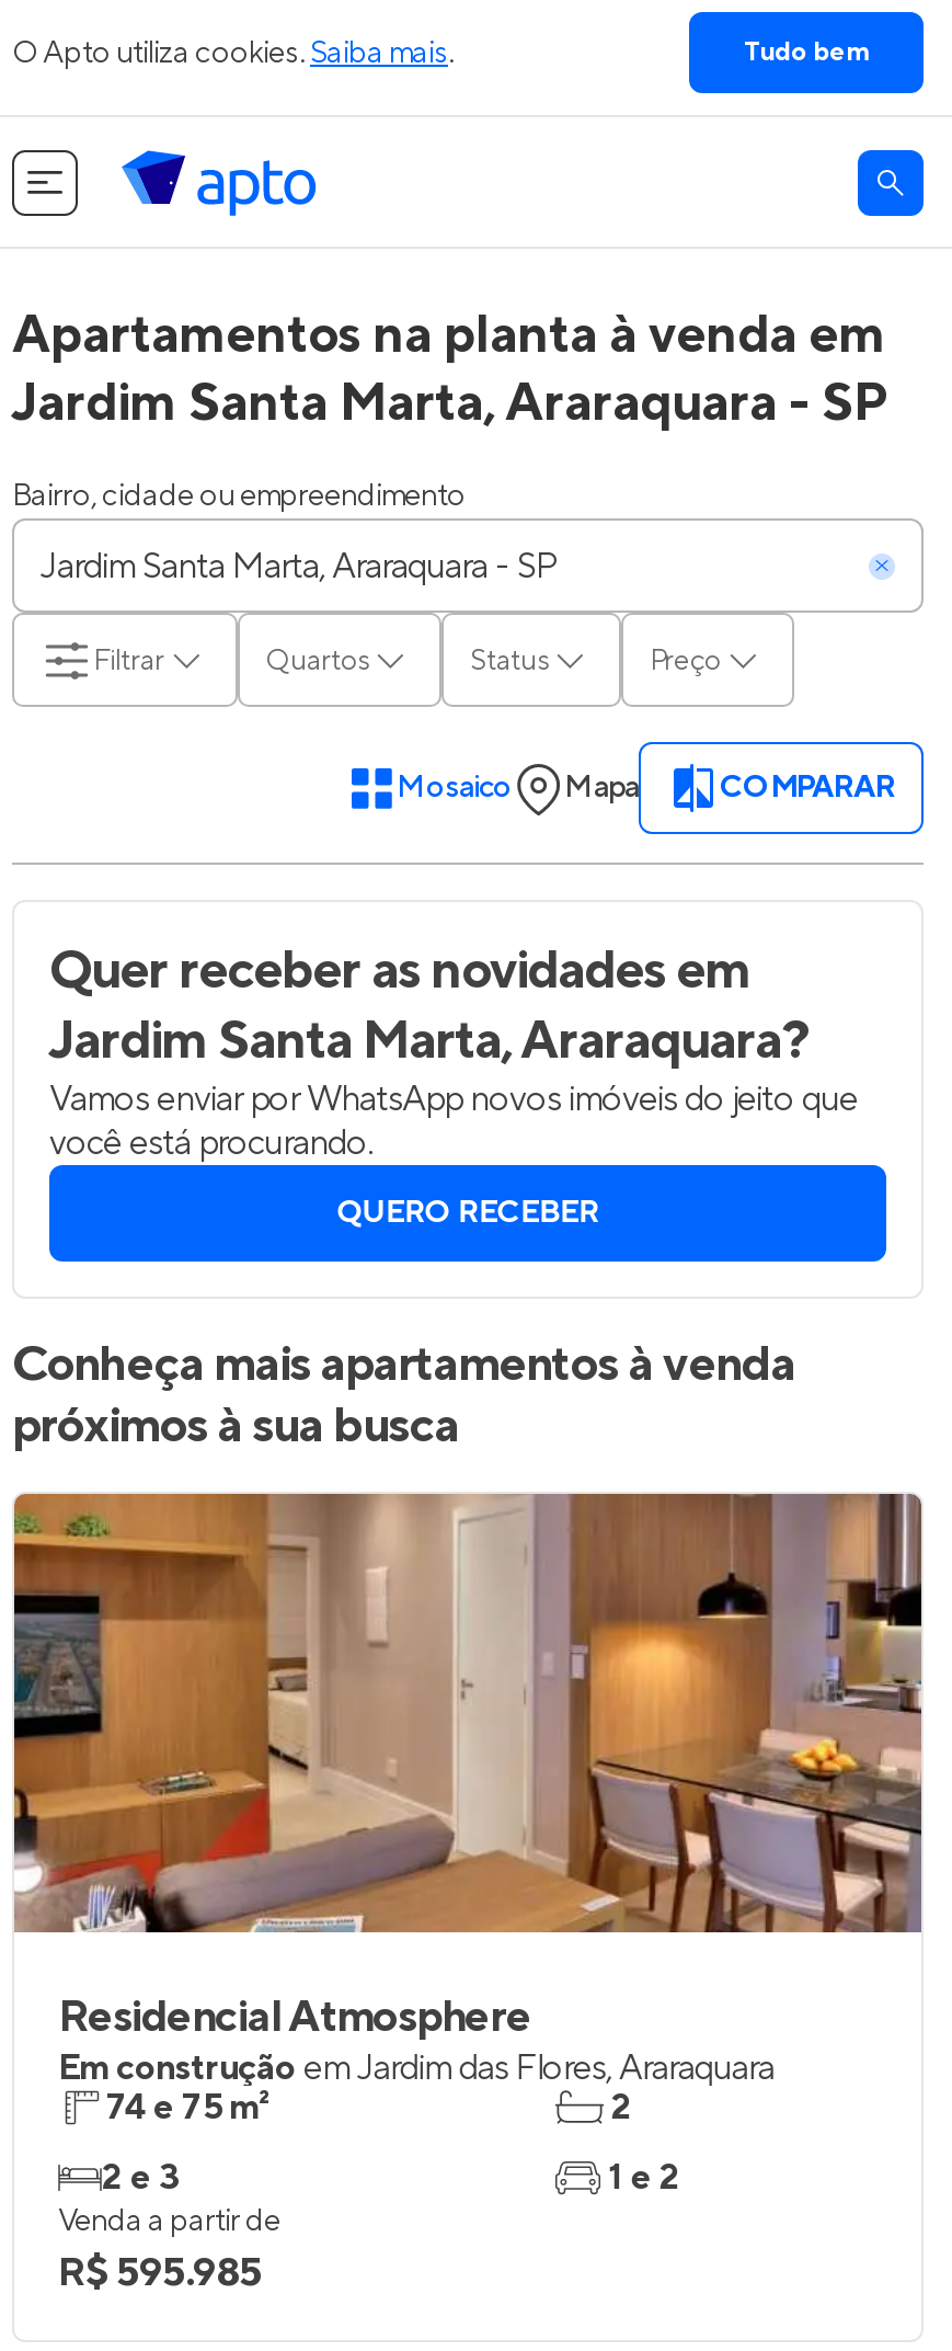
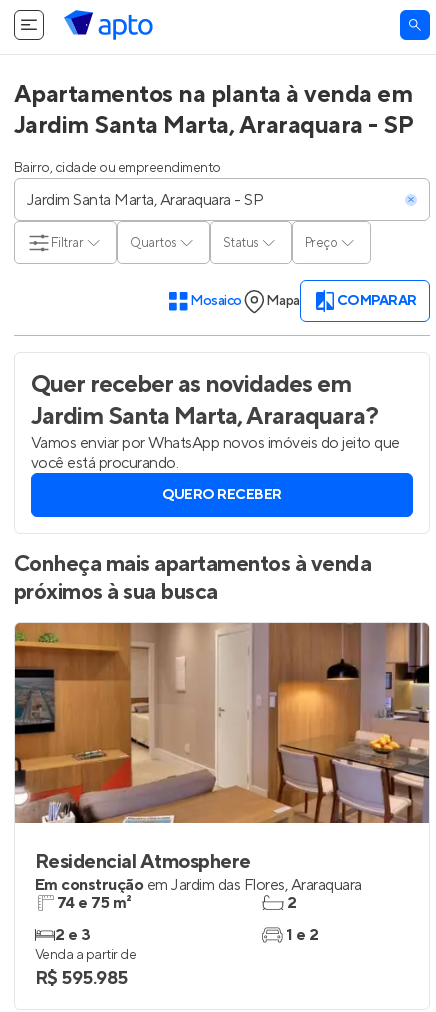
- O Apto utiliza cookies. Saiba mais.
- Tudo bem
